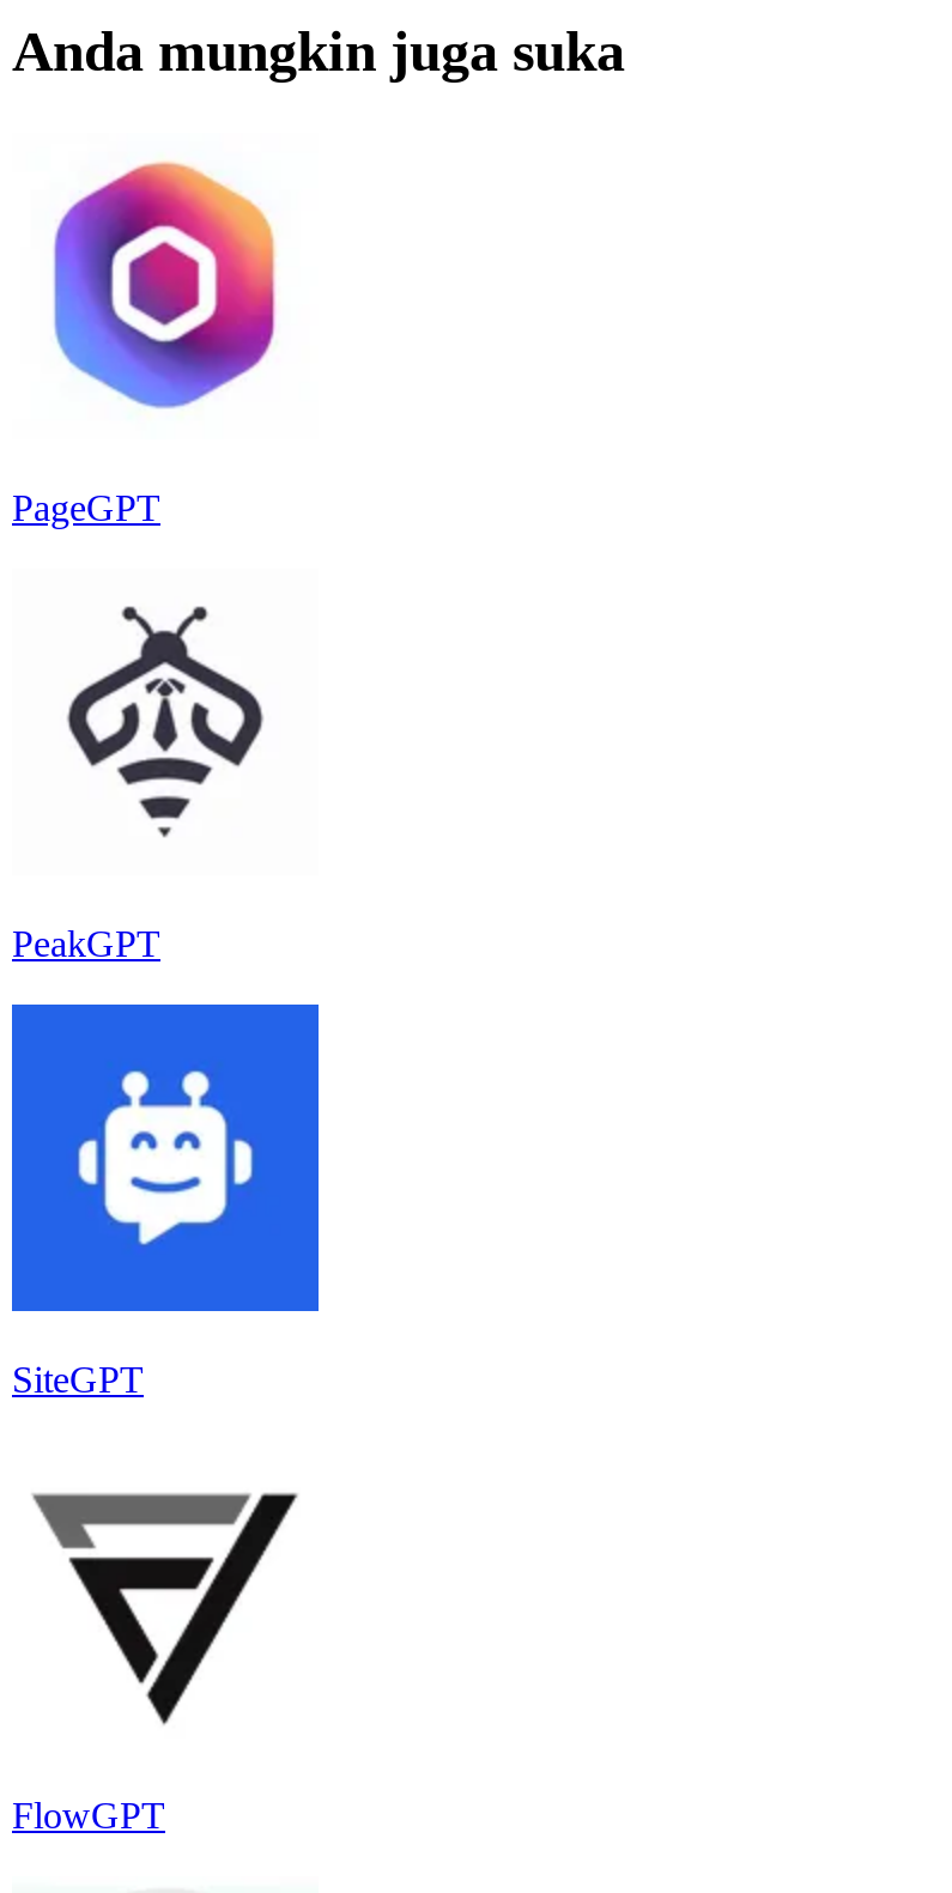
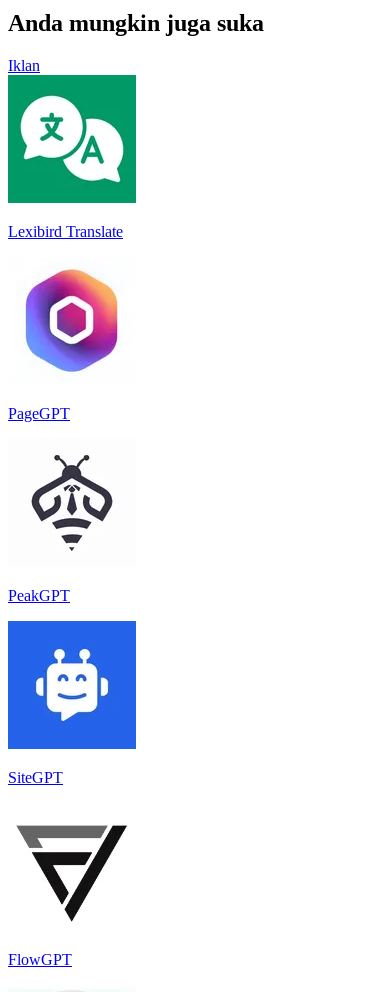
+ [image]
+ Lexibird Translate

+ Iklan
